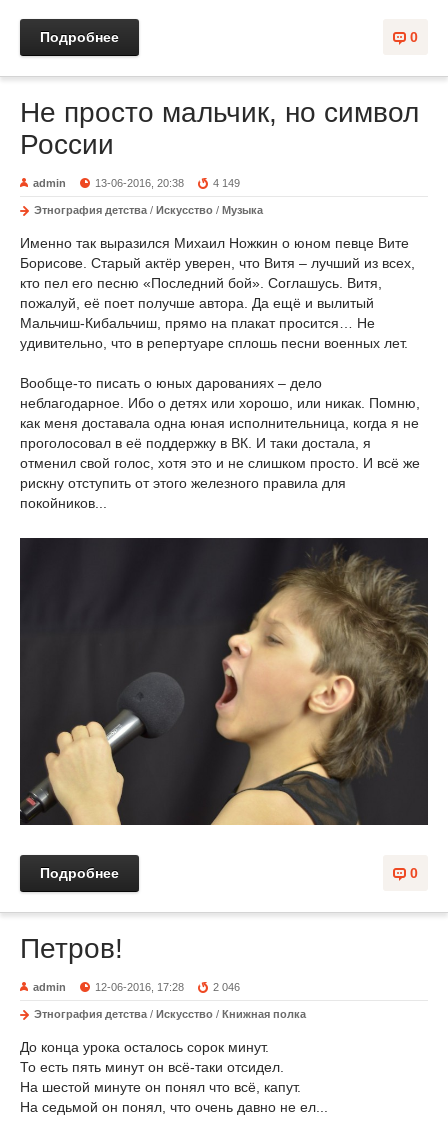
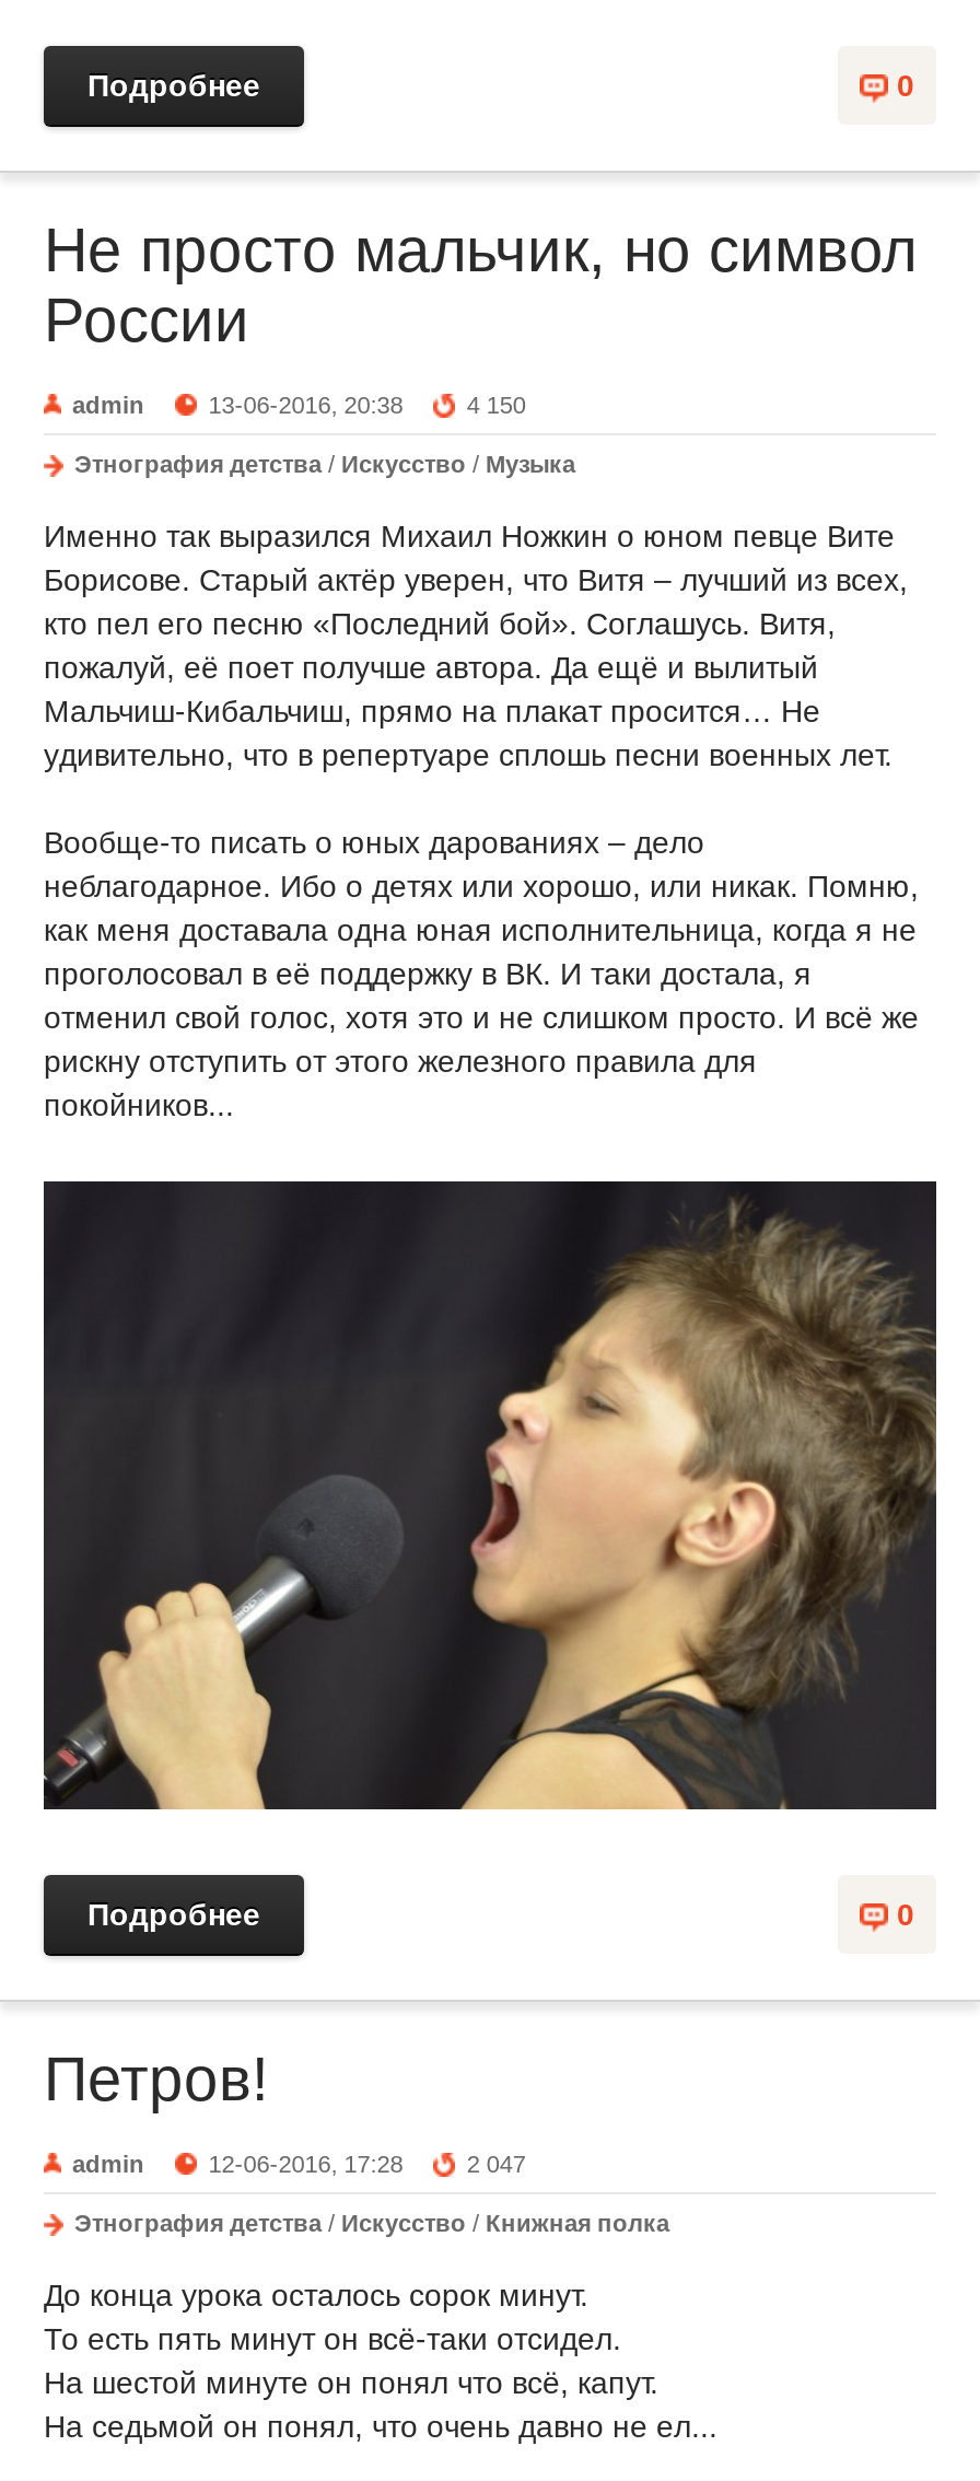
- 4 149
+ 4 150

- 2 046
+ 2 047
